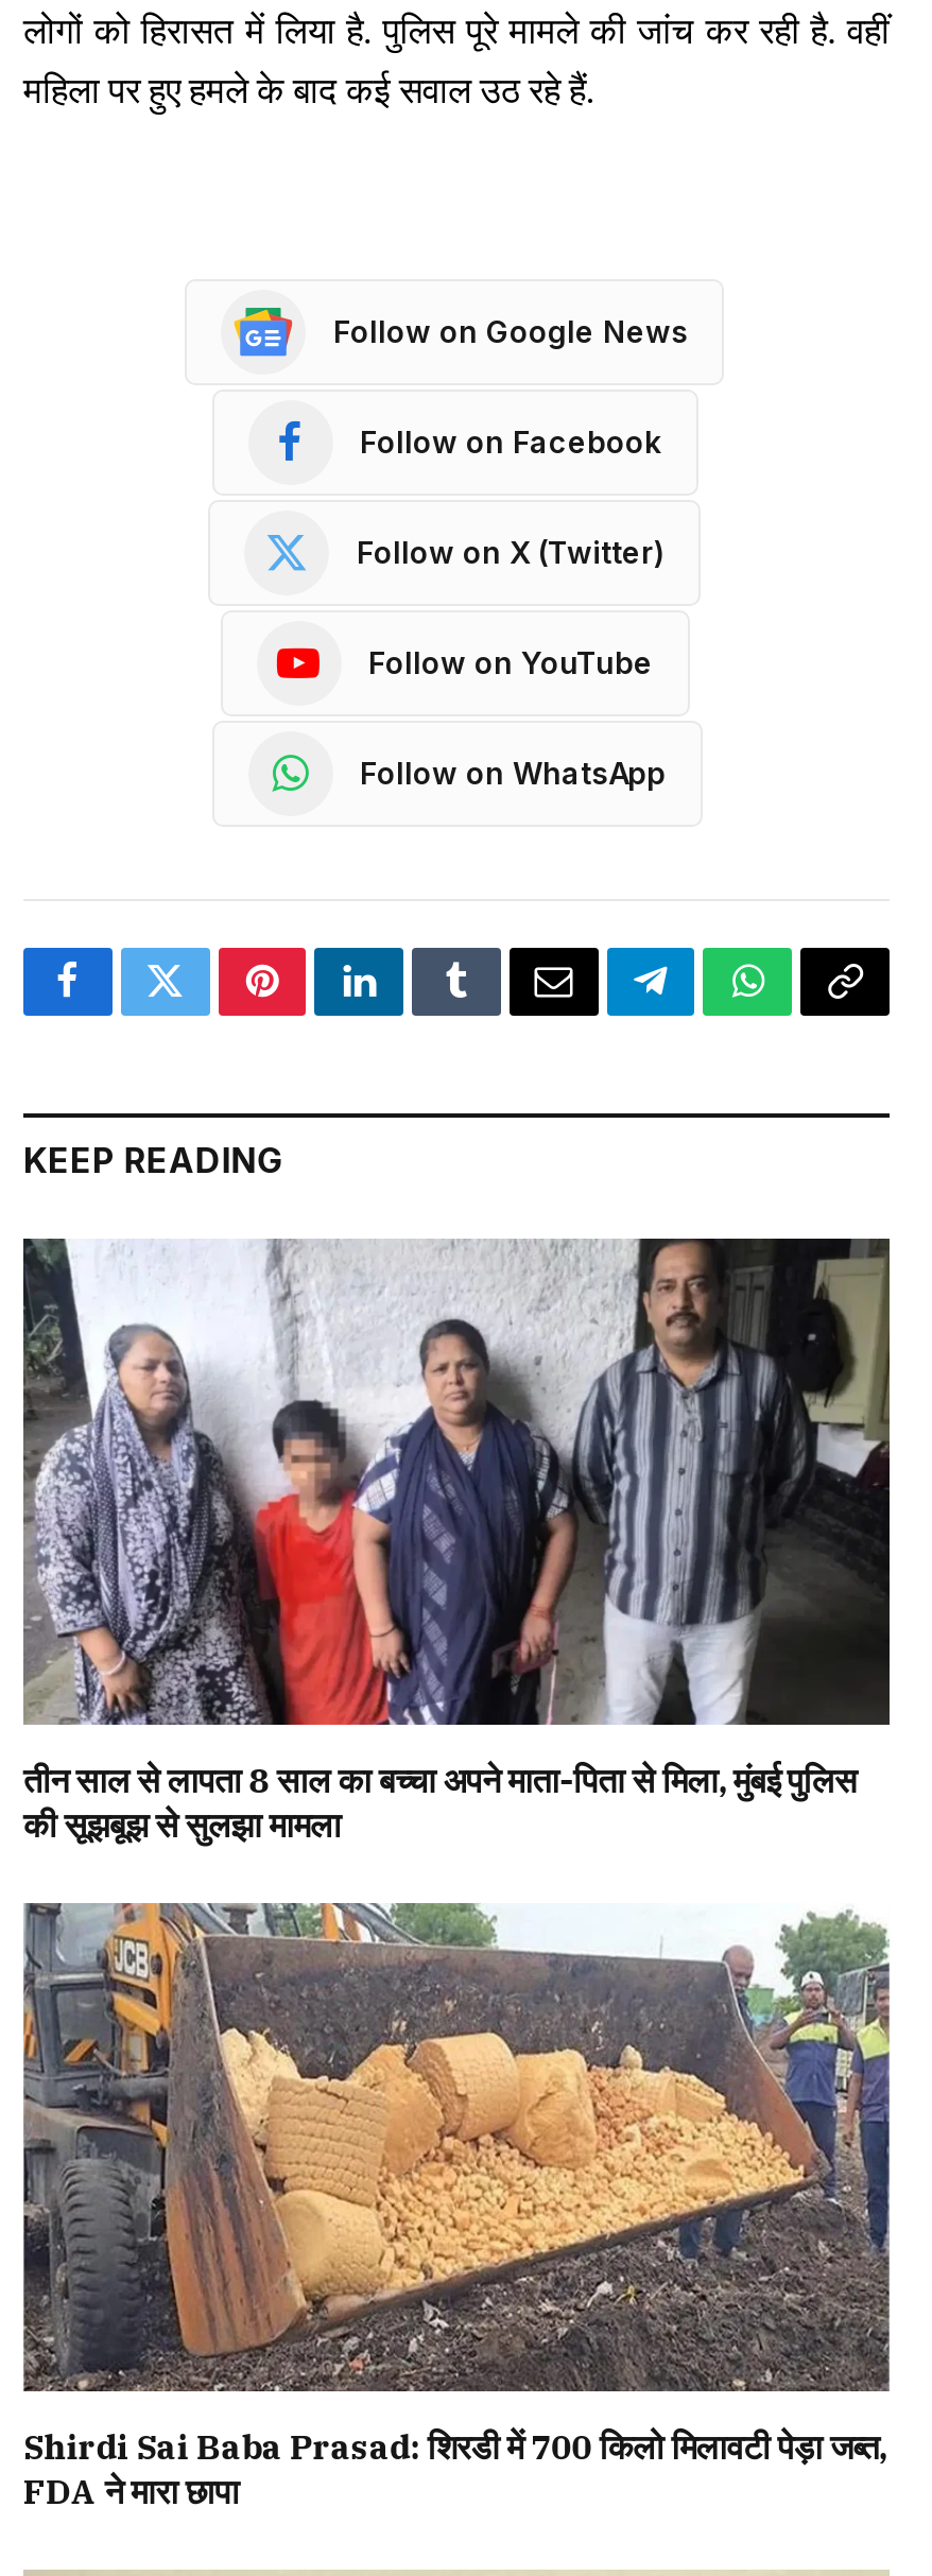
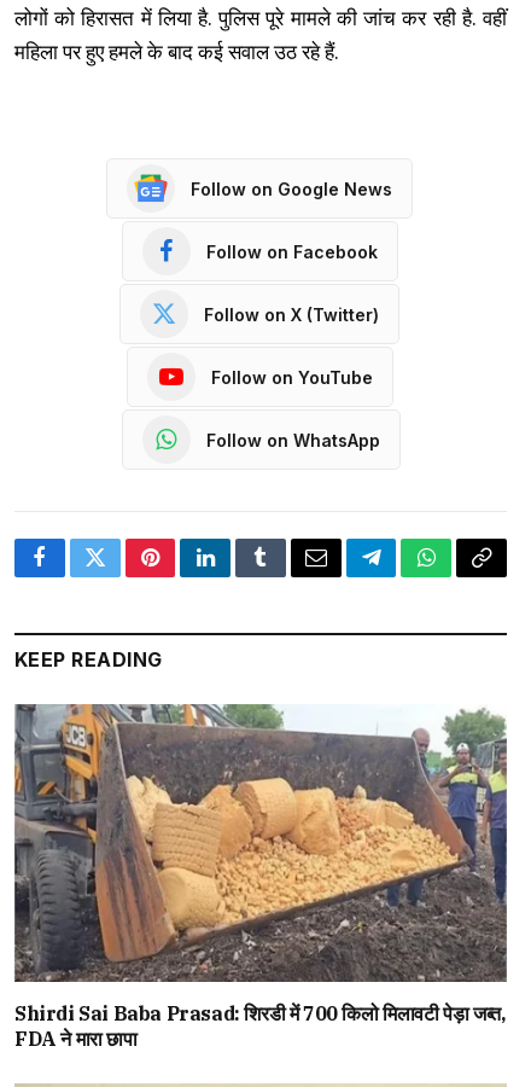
- [image]
- तीन साल से लापता 8 साल का बच्चा अपने माता-पिता से मिला, मुंबई पुलिस
- की सूझबूझ से सुलझा मामला
